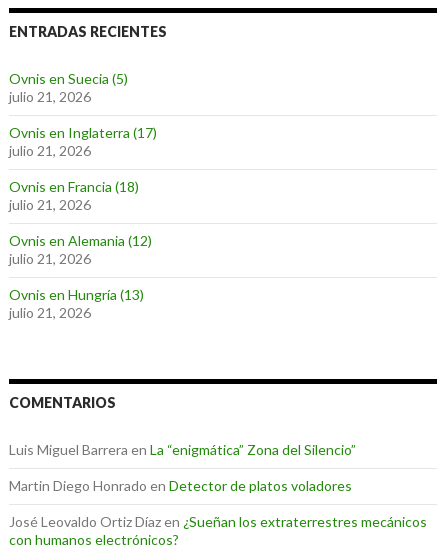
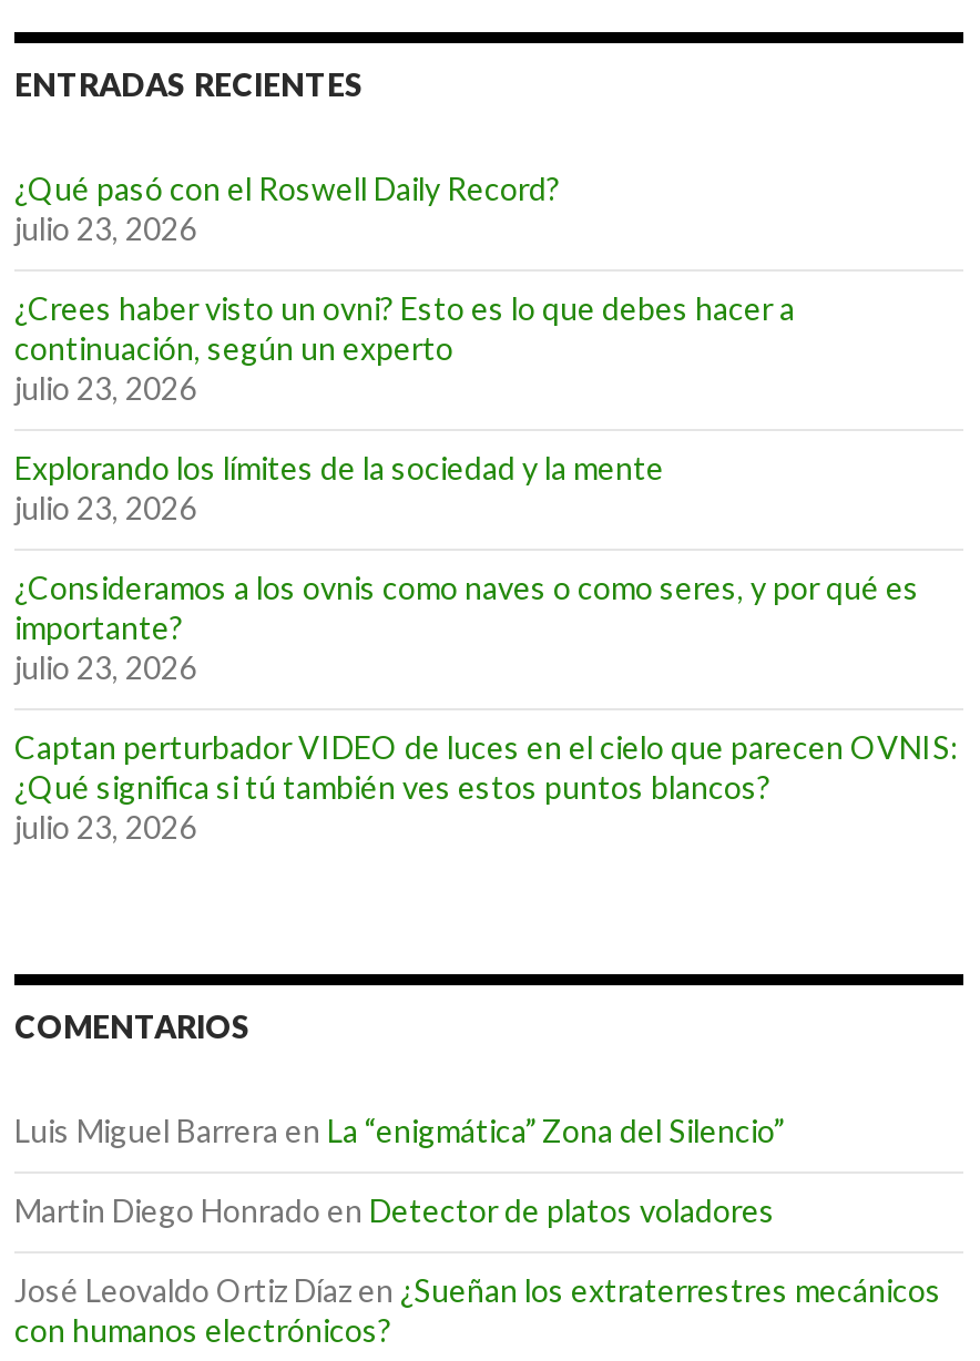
- Ovnis en Suecia (5)
- julio 21, 2026
+ ¿Qué pasó con el Roswell Daily Record?
+ julio 23, 2026

- Ovnis en Inglaterra (17)
- julio 21, 2026
+ ¿Crees haber visto un ovni? Esto es lo que debes hacer a
+ continuación, según un experto
+ julio 23, 2026

- Ovnis en Francia (18)
- julio 21, 2026
+ Explorando los límites de la sociedad y la mente
+ julio 23, 2026

- Ovnis en Alemania (12)
- julio 21, 2026
+ ¿Consideramos a los ovnis como naves o como seres, y por qué es
+ importante?
+ julio 23, 2026

- Ovnis en Hungría (13)
- julio 21, 2026
+ Captan perturbador VIDEO de luces en el cielo que parecen OVNIS:
+ ¿Qué significa si tú también ves estos puntos blancos?
+ julio 23, 2026
